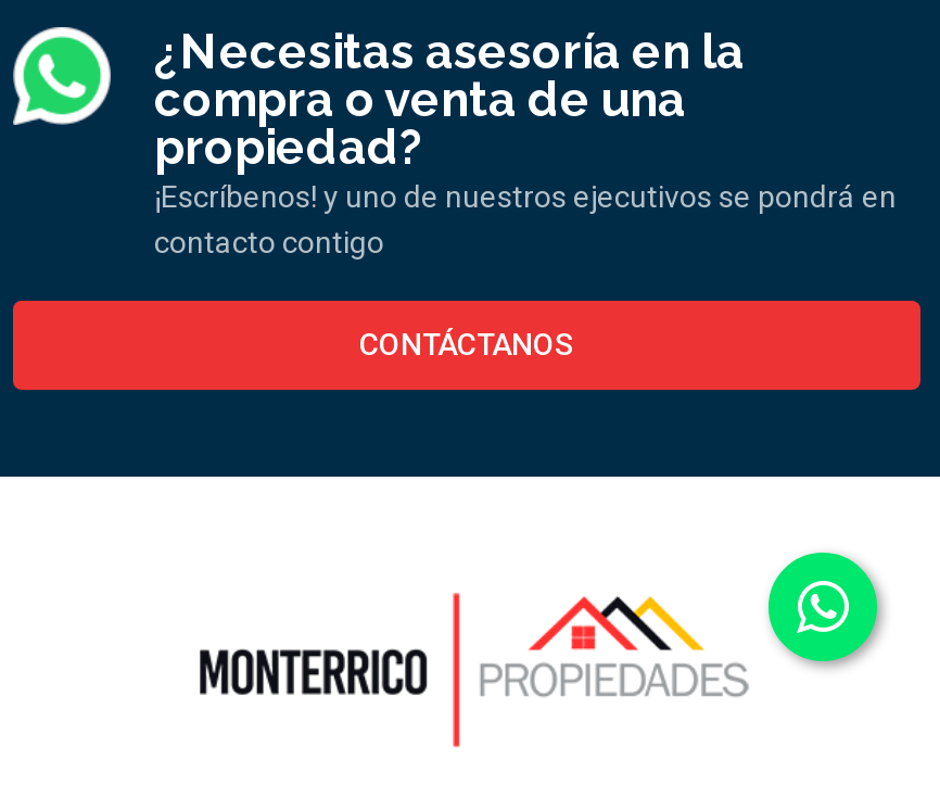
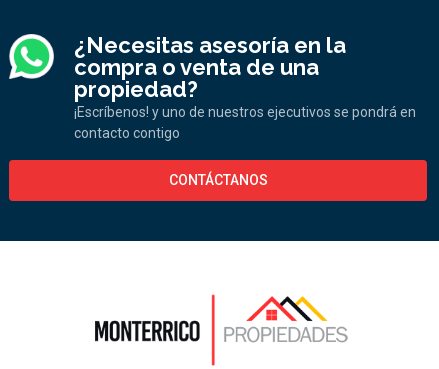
- [image]
